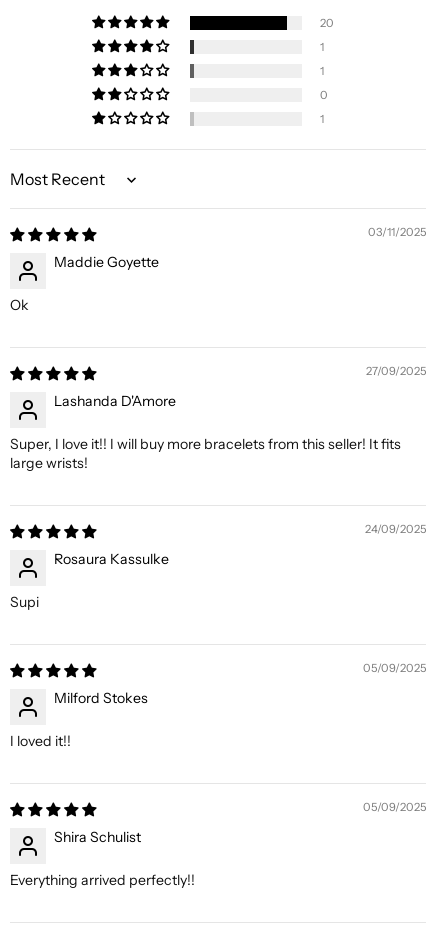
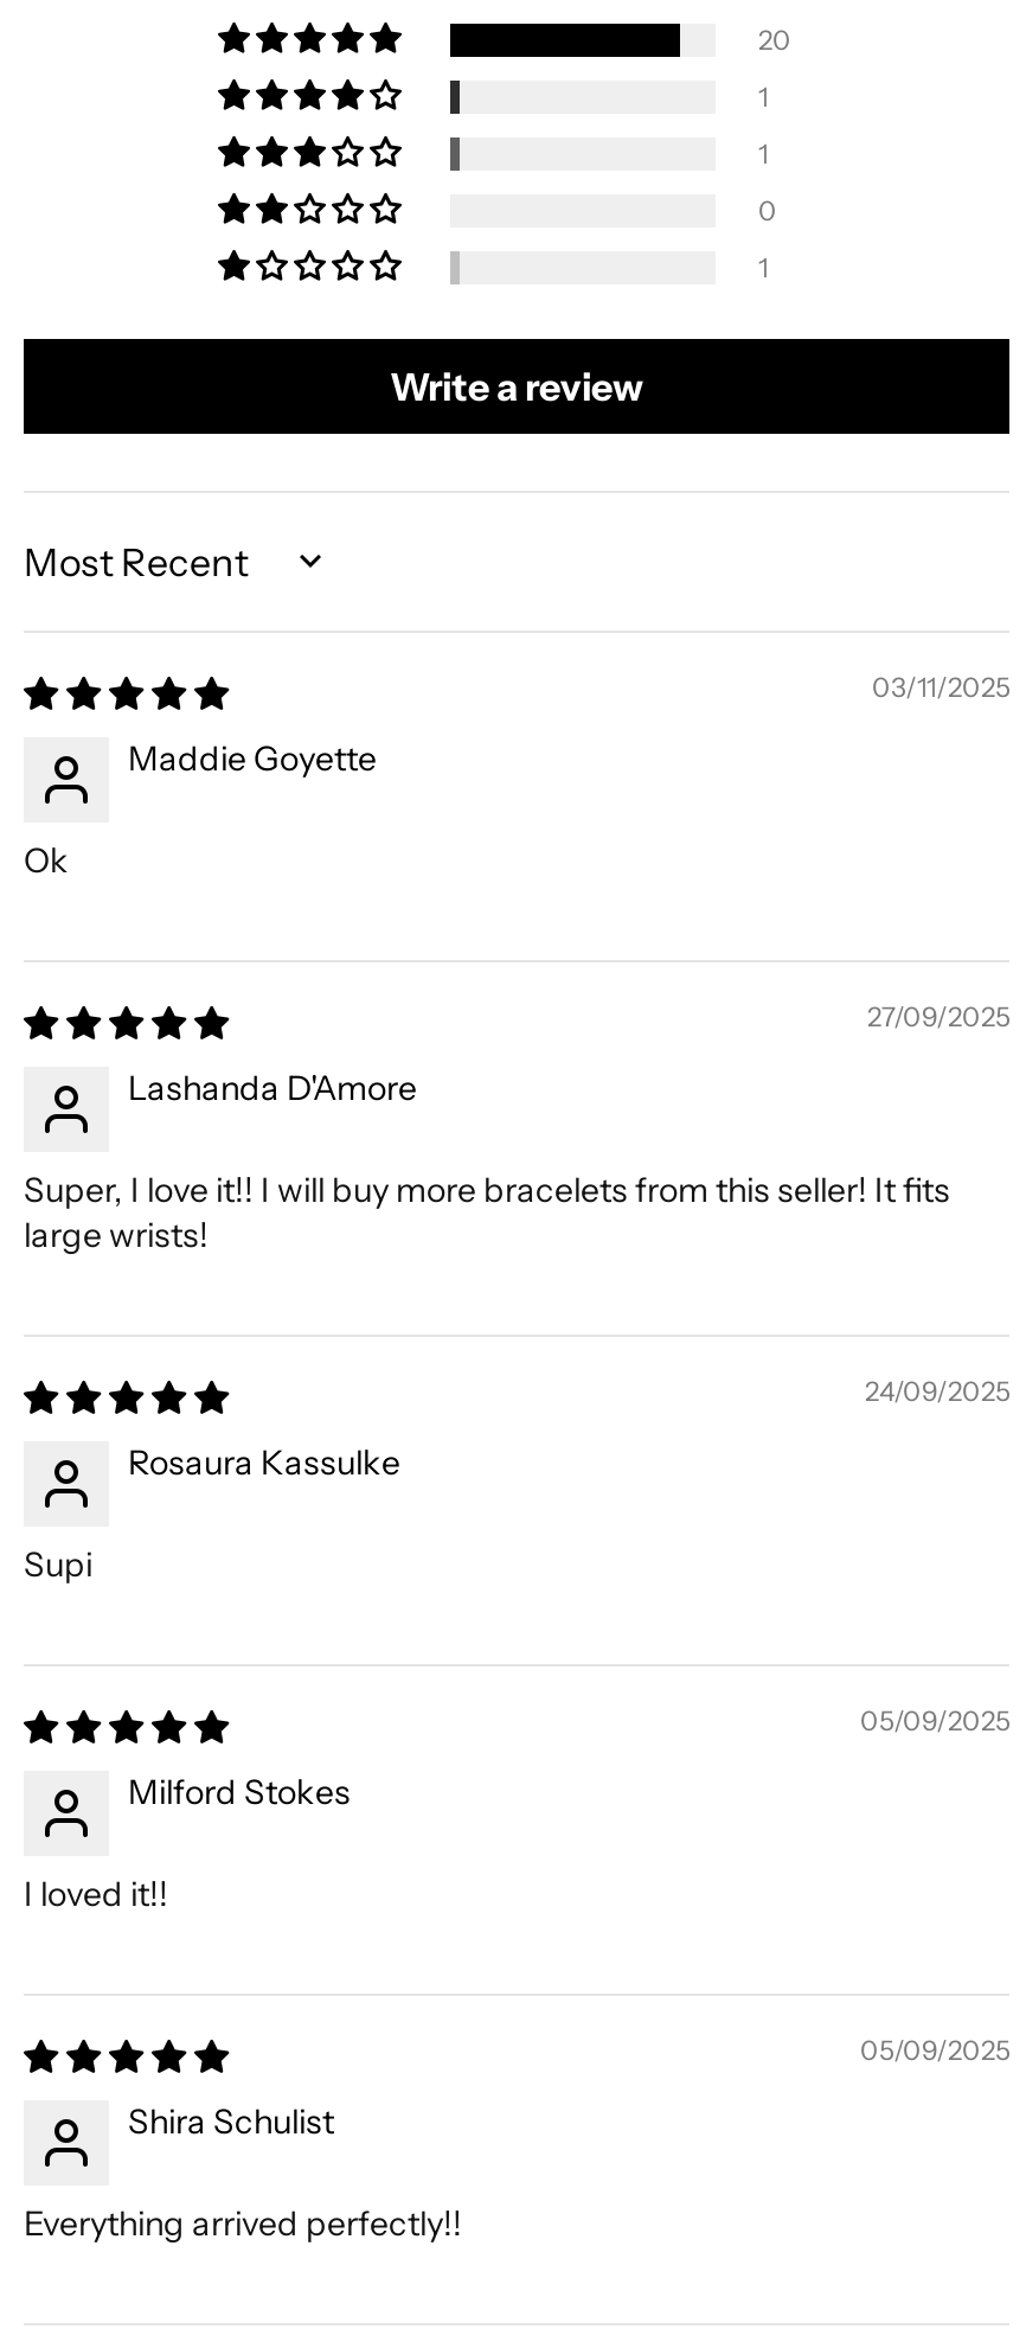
+ Write a review
